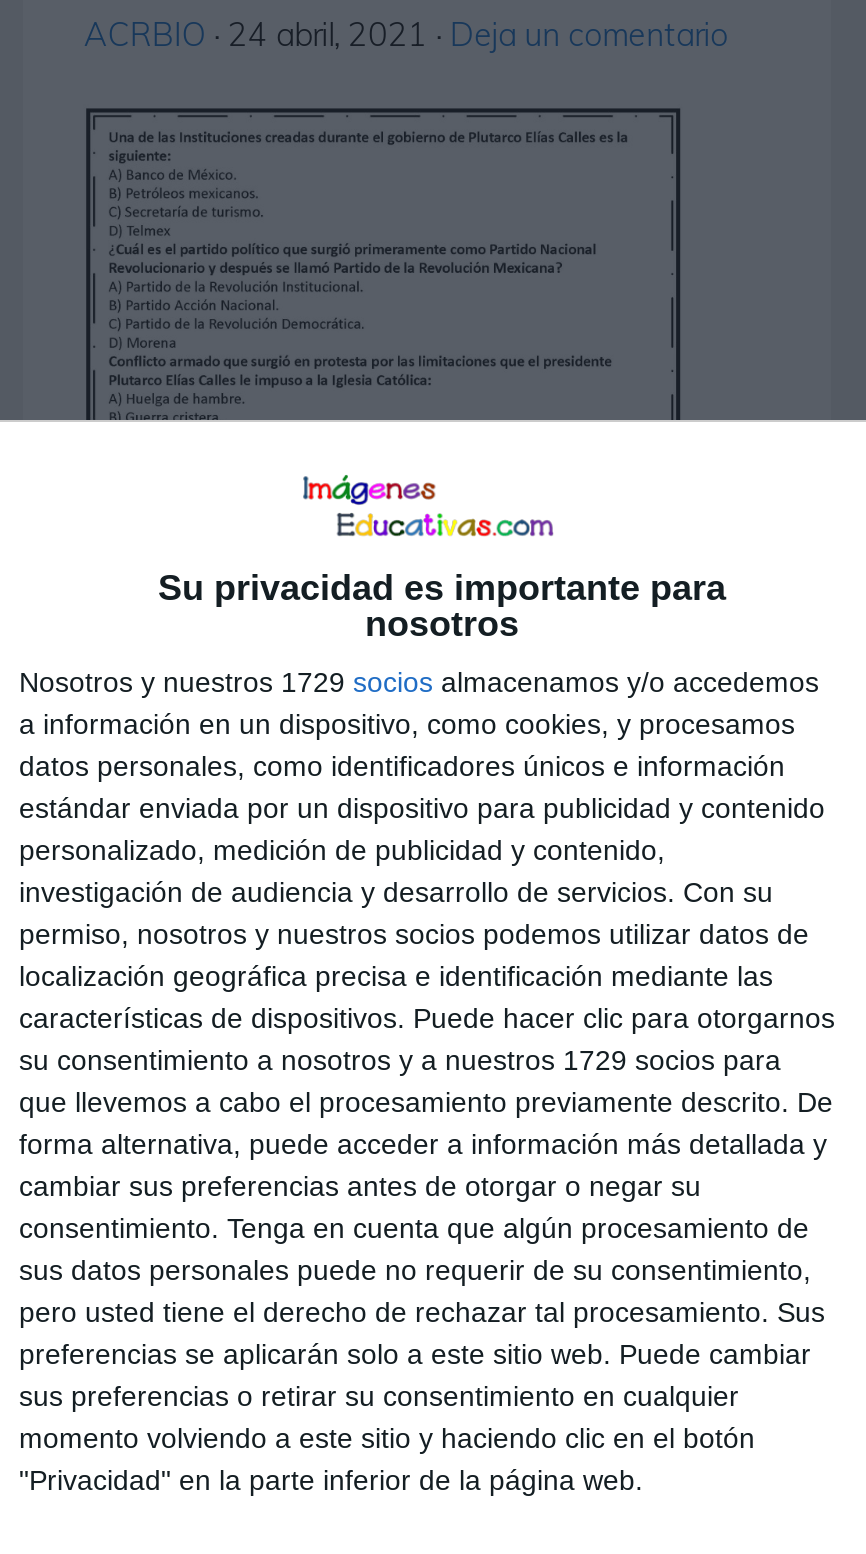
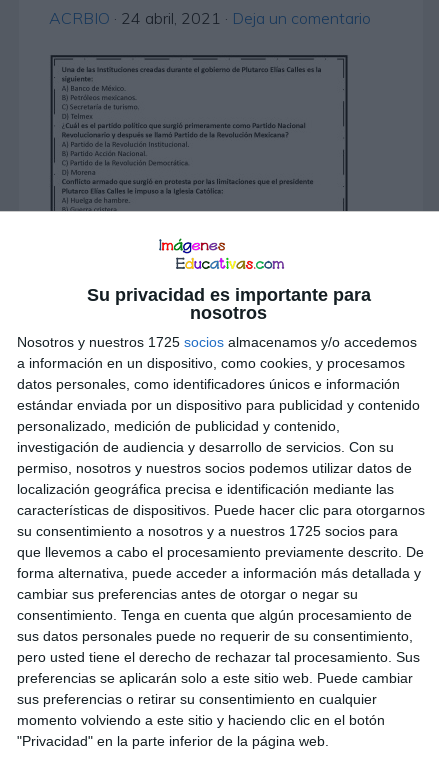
- Nosotros y nuestros 1729 socios almacenamos y/o accedemos
+ Nosotros y nuestros 1725 socios almacenamos y/o accedemos

- su consentimiento a nosotros y a nuestros 1729 socios para
+ su consentimiento a nosotros y a nuestros 1725 socios para
